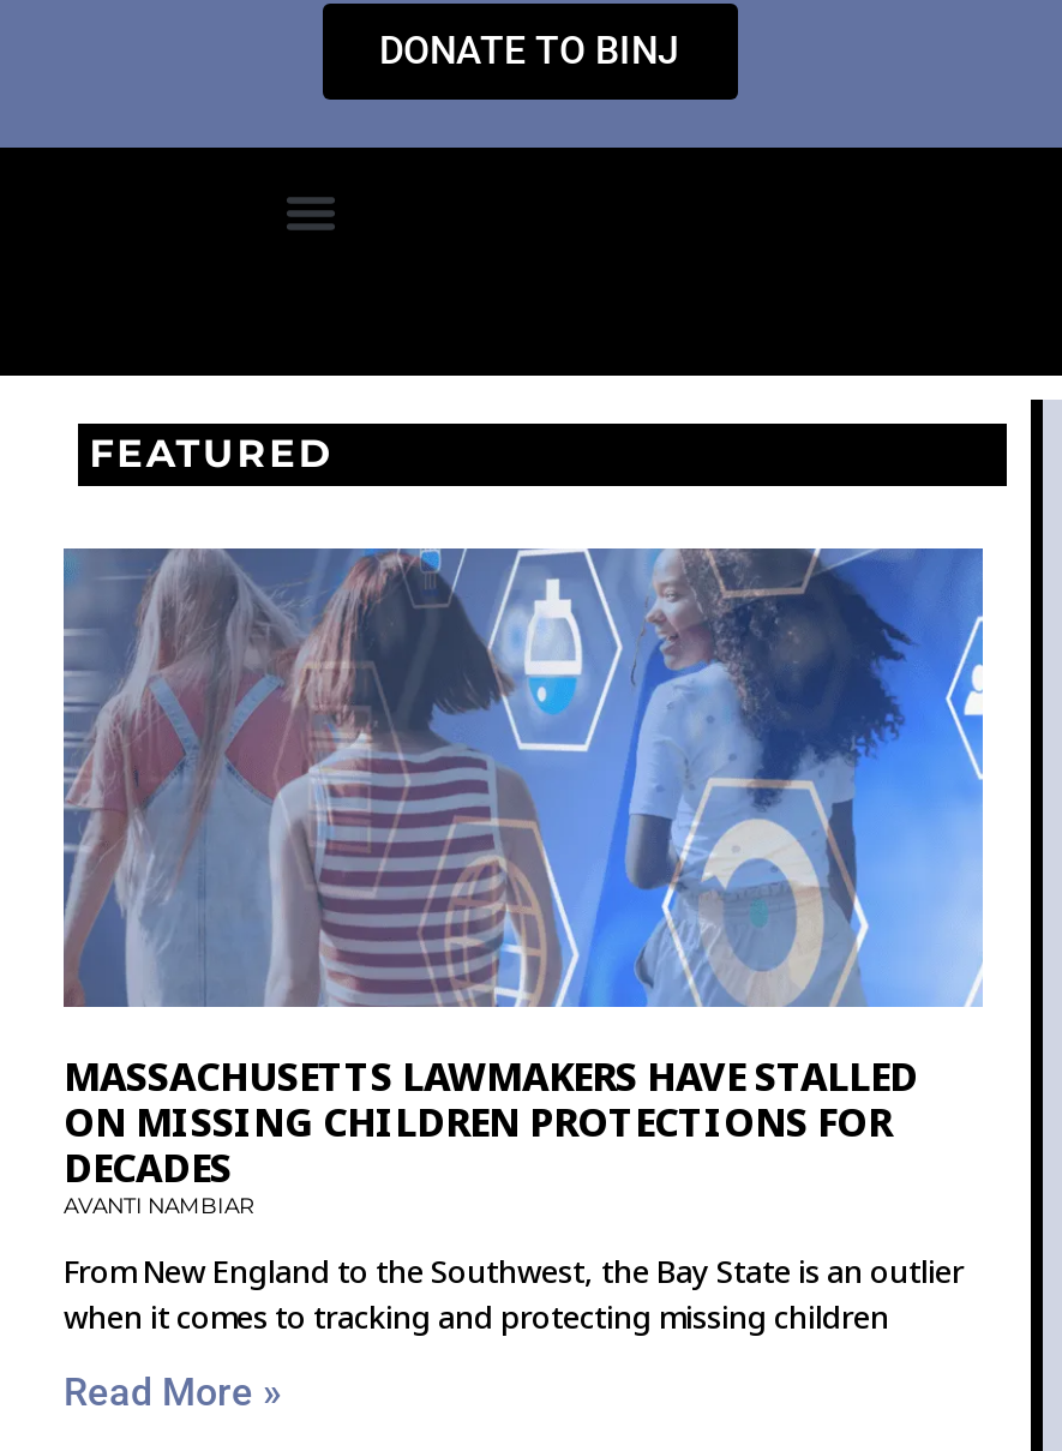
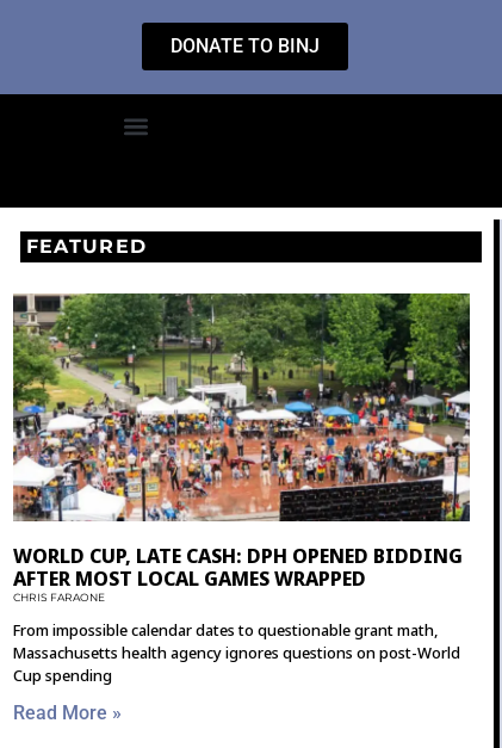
- [image]
- MASSACHUSETTS LAWMAKERS HAVE STALLED
- ON MISSING CHILDREN PROTECTIONS FOR
- DECADES
- AVANTI NAMBIAR
+ [image]
+ WORLD CUP, LATE CASH: DPH OPENED BIDDING
+ AFTER MOST LOCAL GAMES WRAPPED
+ CHRIS FARAONE

- From New England to the Southwest, the Bay State is an outlier
- when it comes to tracking and protecting missing children
+ From impossible calendar dates to questionable grant math,
+ Massachusetts health agency ignores questions on post-World
+ Cup spending
